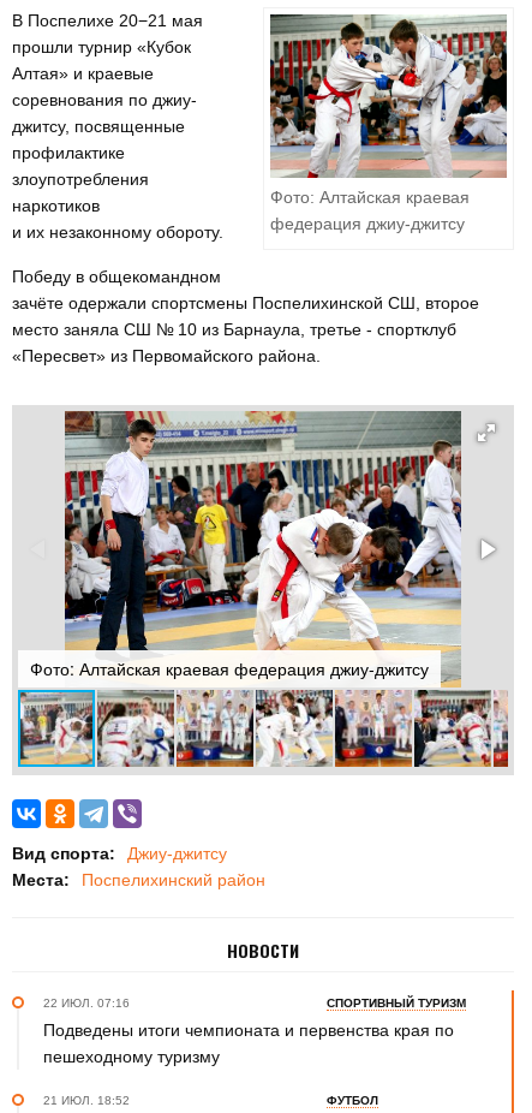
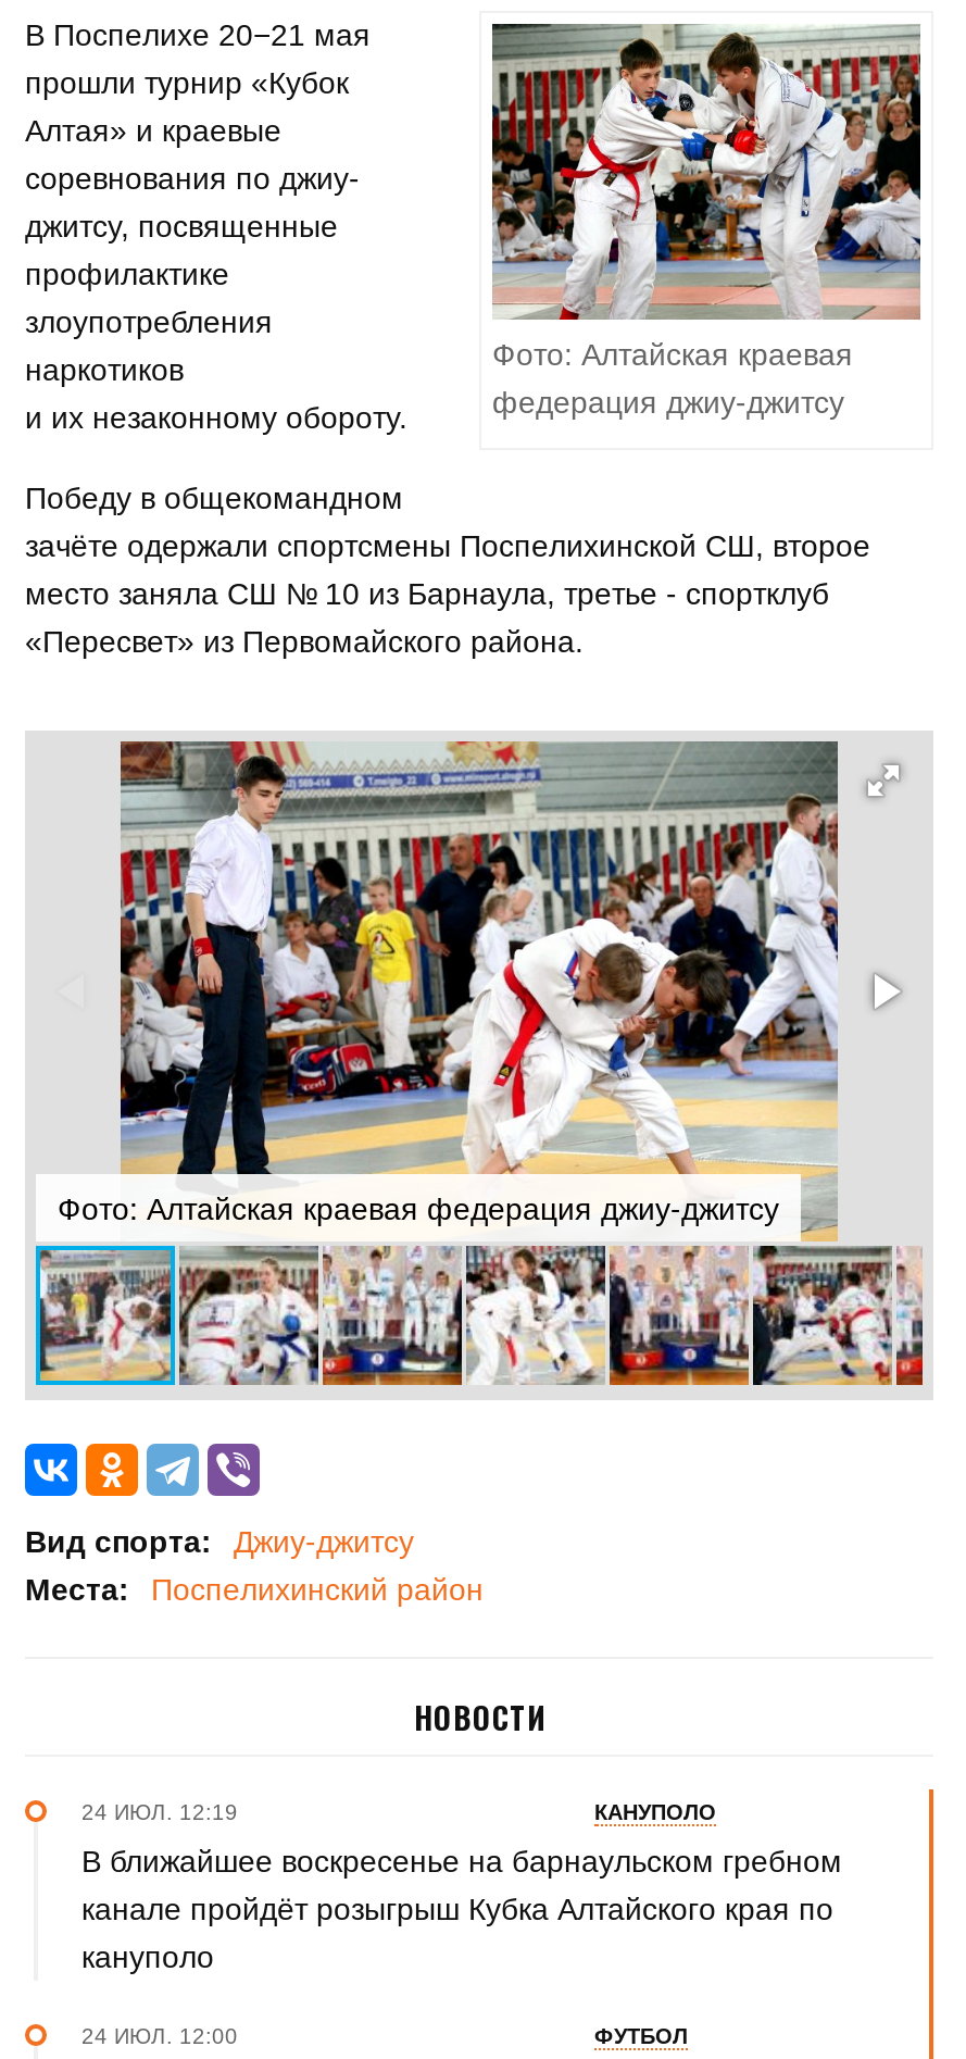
- 22 ИЮЛ. 07:16
- СПОРТИВНЫЙ ТУРИЗМ
+ 24 ИЮЛ. 12:19
+ КАНУПОЛО

- Подведены итоги чемпионата и первенства края по
- пешеходному туризму
+ В ближайшее воскресенье на барнаульском гребном
+ канале пройдёт розыгрыш Кубка Алтайского края по
+ кануполо

- 21 ИЮЛ. 18:52
+ 24 ИЮЛ. 12:00
